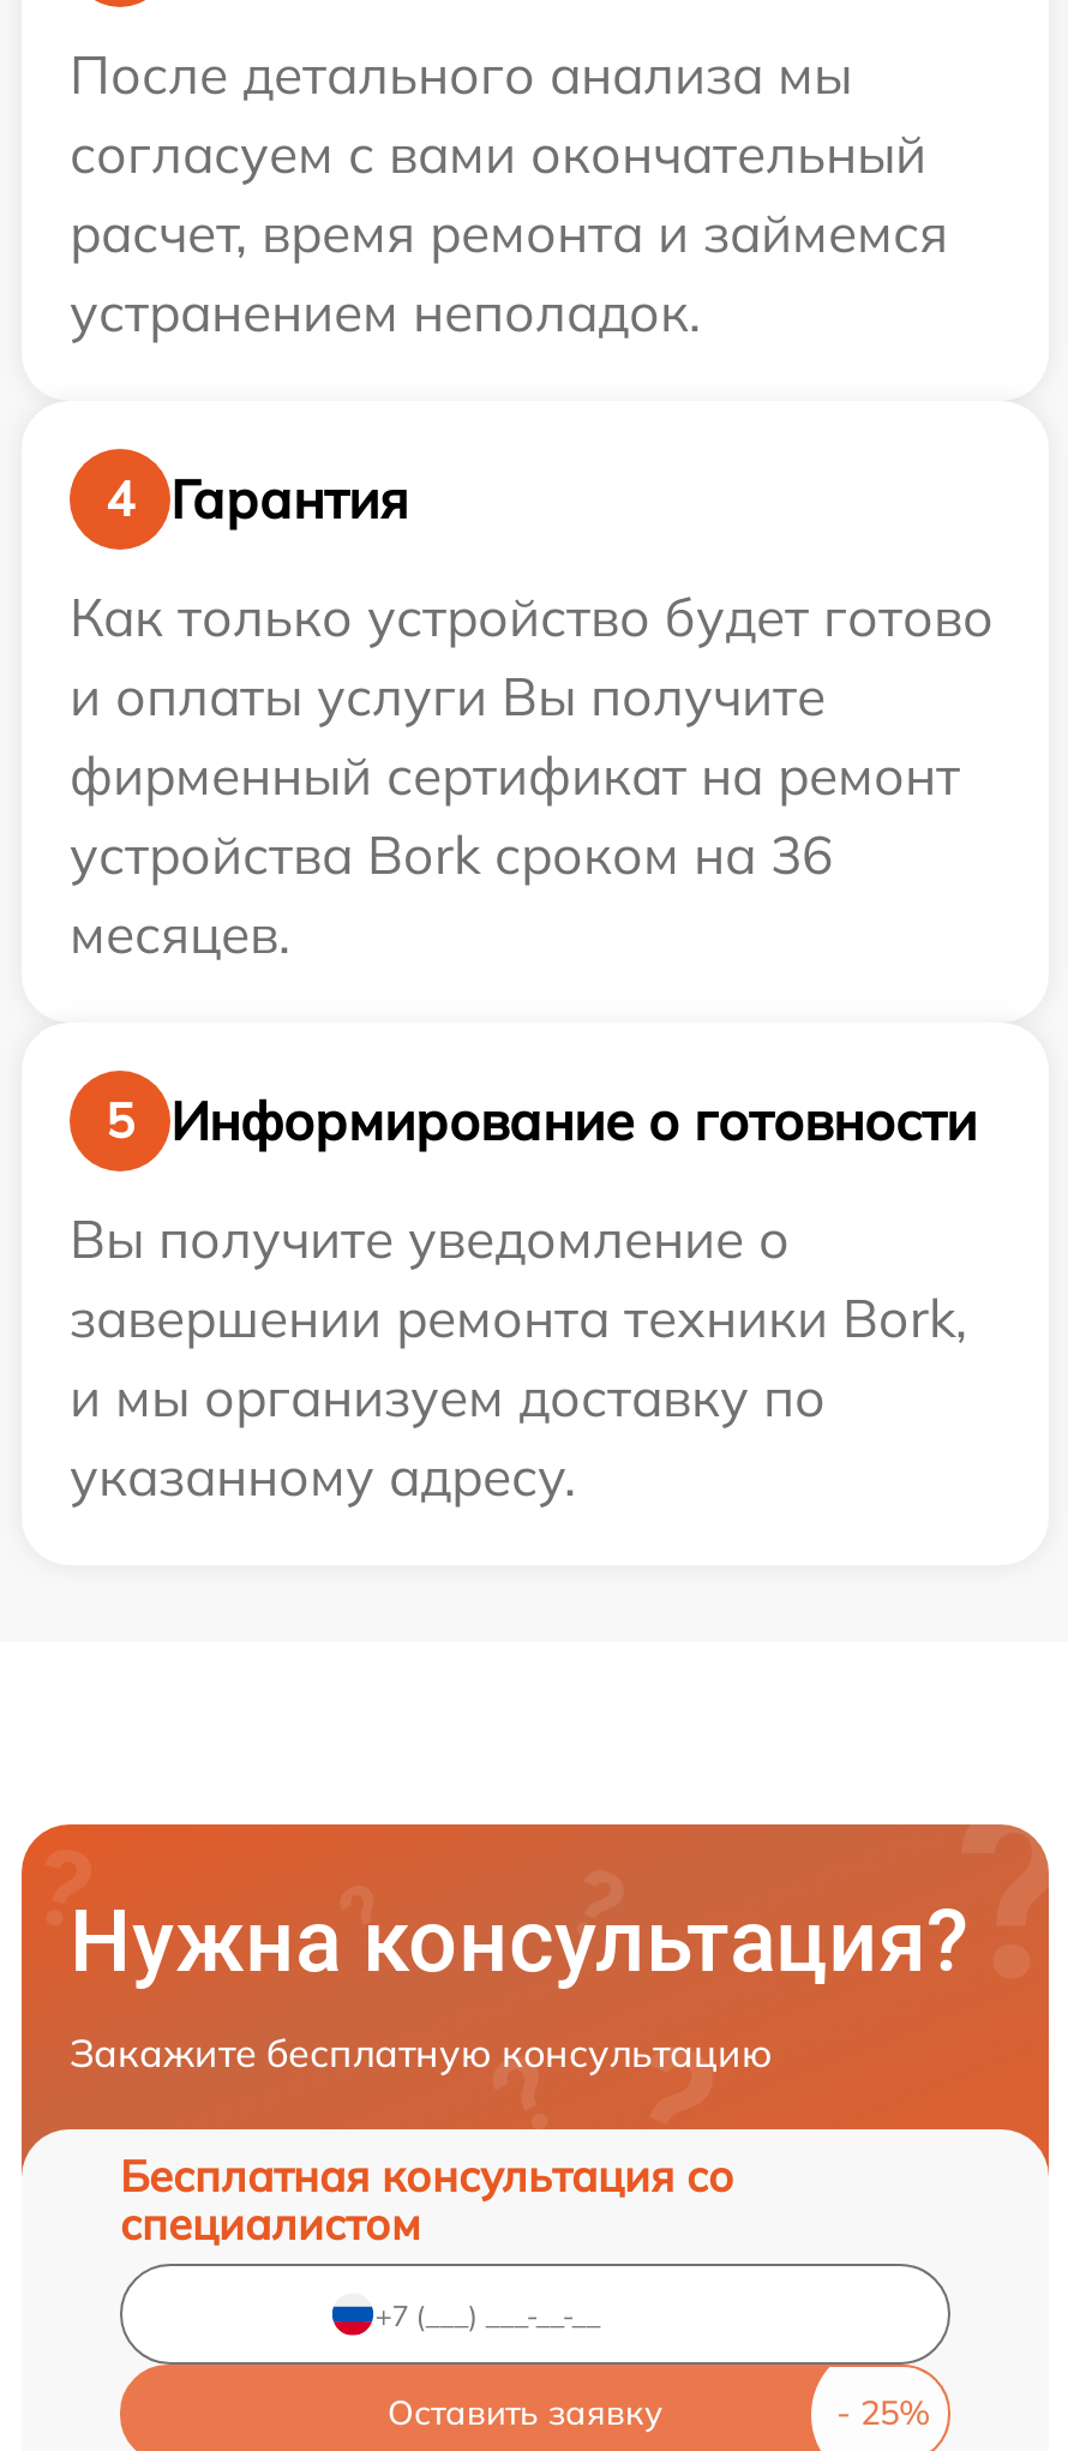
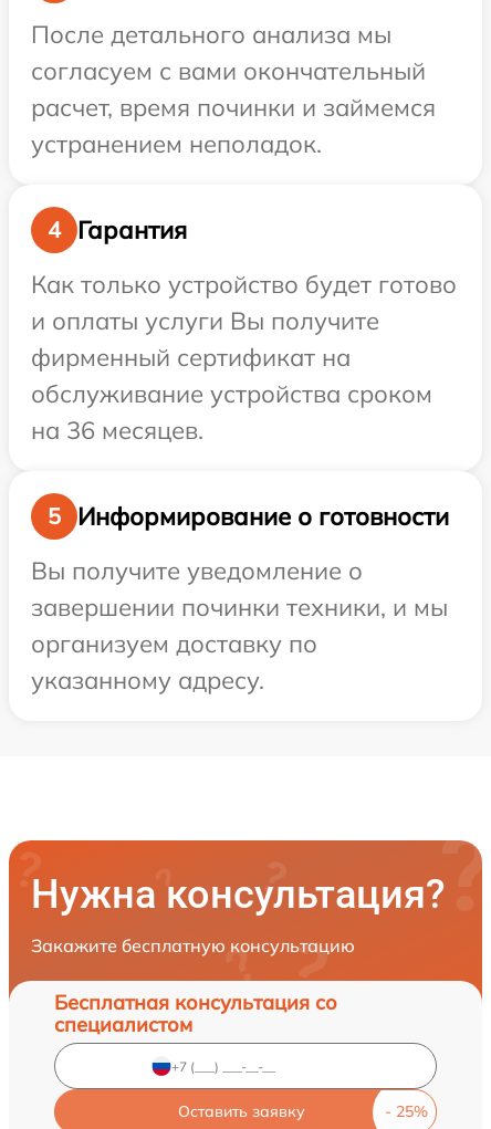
- расчет, время ремонта и займемся
+ расчет, время починки и займемся

- фирменный сертификат на ремонт
- устройства Bork сроком на 36
- месяцев.
+ фирменный сертификат на
+ обслуживание устройства сроком
+ на 36 месяцев.

- завершении ремонта техники Bork,
- и мы организуем доставку по
+ завершении починки техники, и мы
+ организуем доставку по
